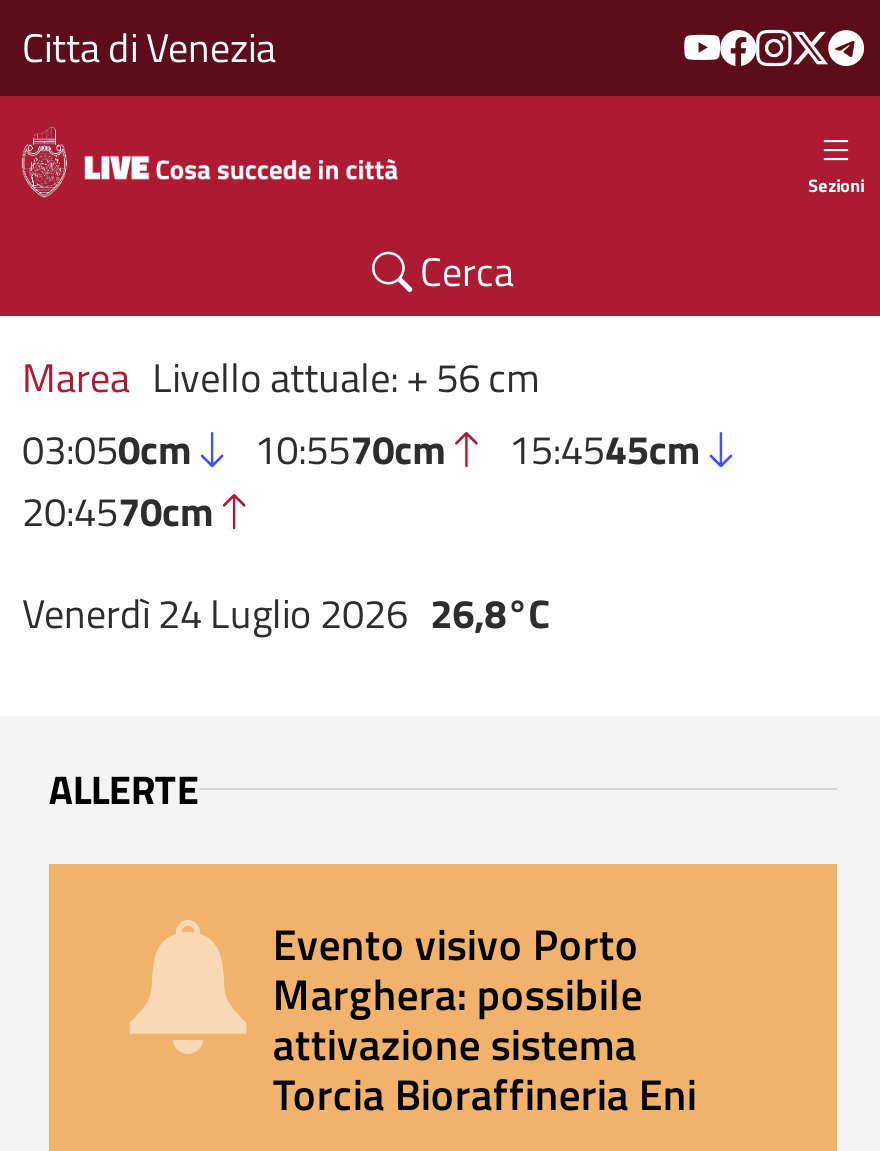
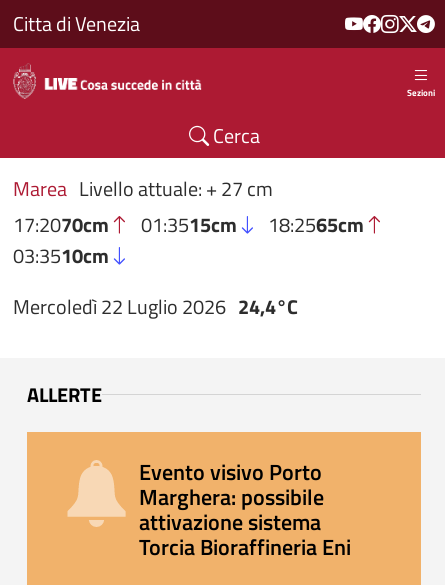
- Marea Livello attuale: + 56 cm
- 03:050cm
- 10:5570cm
- 15:4545cm
- 20:4570cm
+ Marea Livello attuale: + 27 cm
+ 17:2070cm
+ 01:3515cm
+ 18:2565cm
+ 03:3510cm

- Venerdì 24 Luglio 2026 26,8°C
+ Mercoledì 22 Luglio 2026 24,4°C
